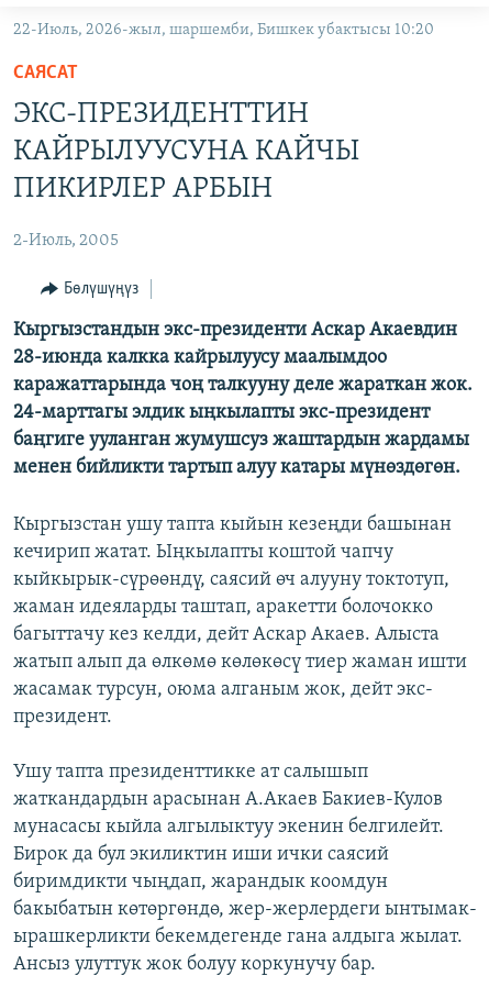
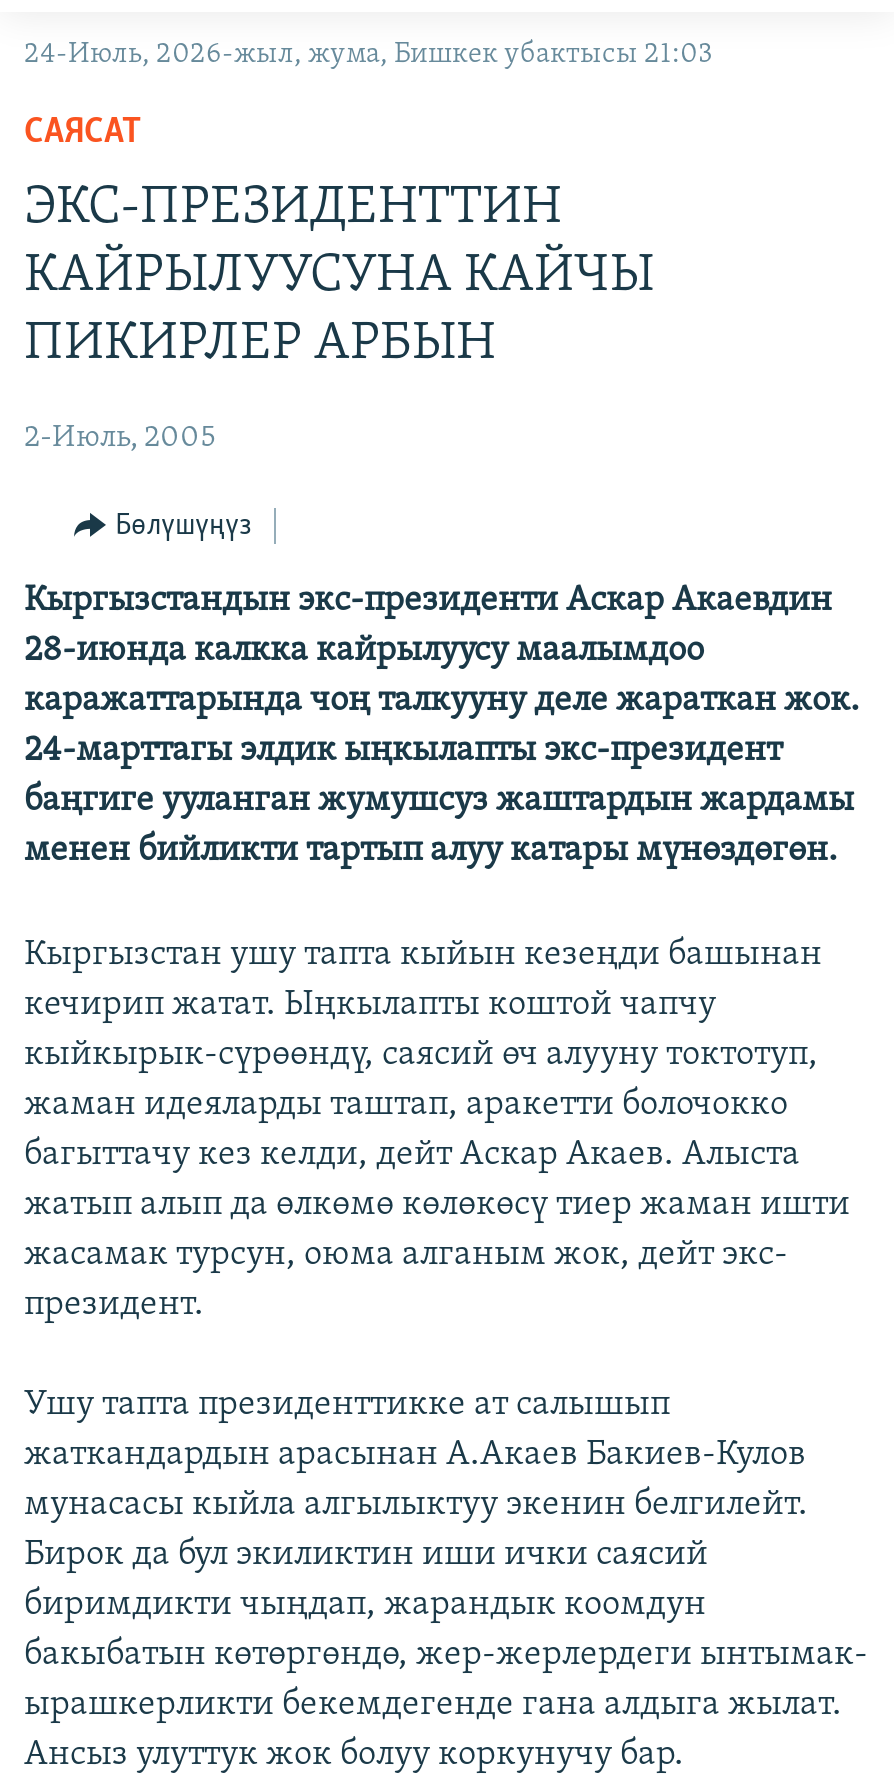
- 22-Июль, 2026-жыл, шаршемби, Бишкек убактысы 10:20
+ 24-Июль, 2026-жыл, жума, Бишкек убактысы 21:03
